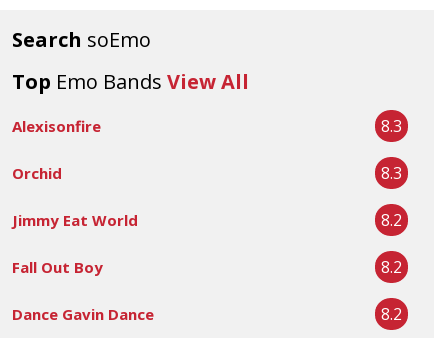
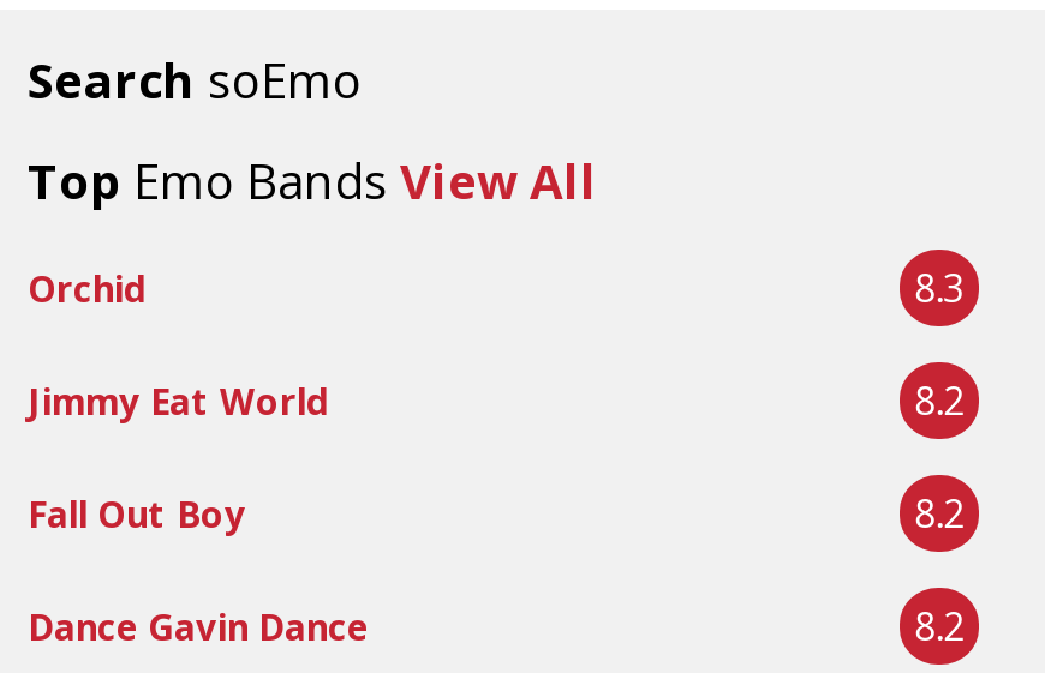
- Alexisonfire
- 8.3
